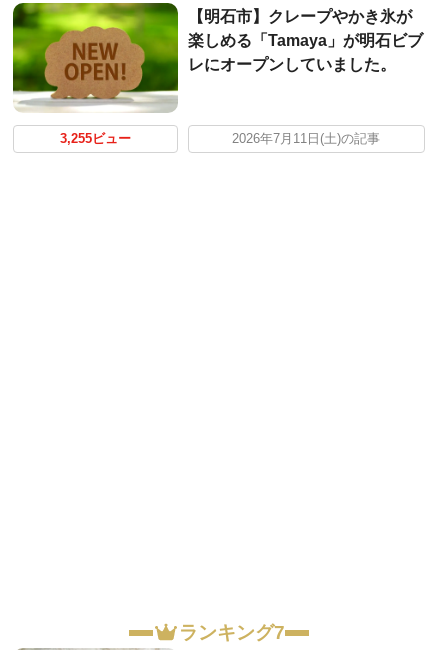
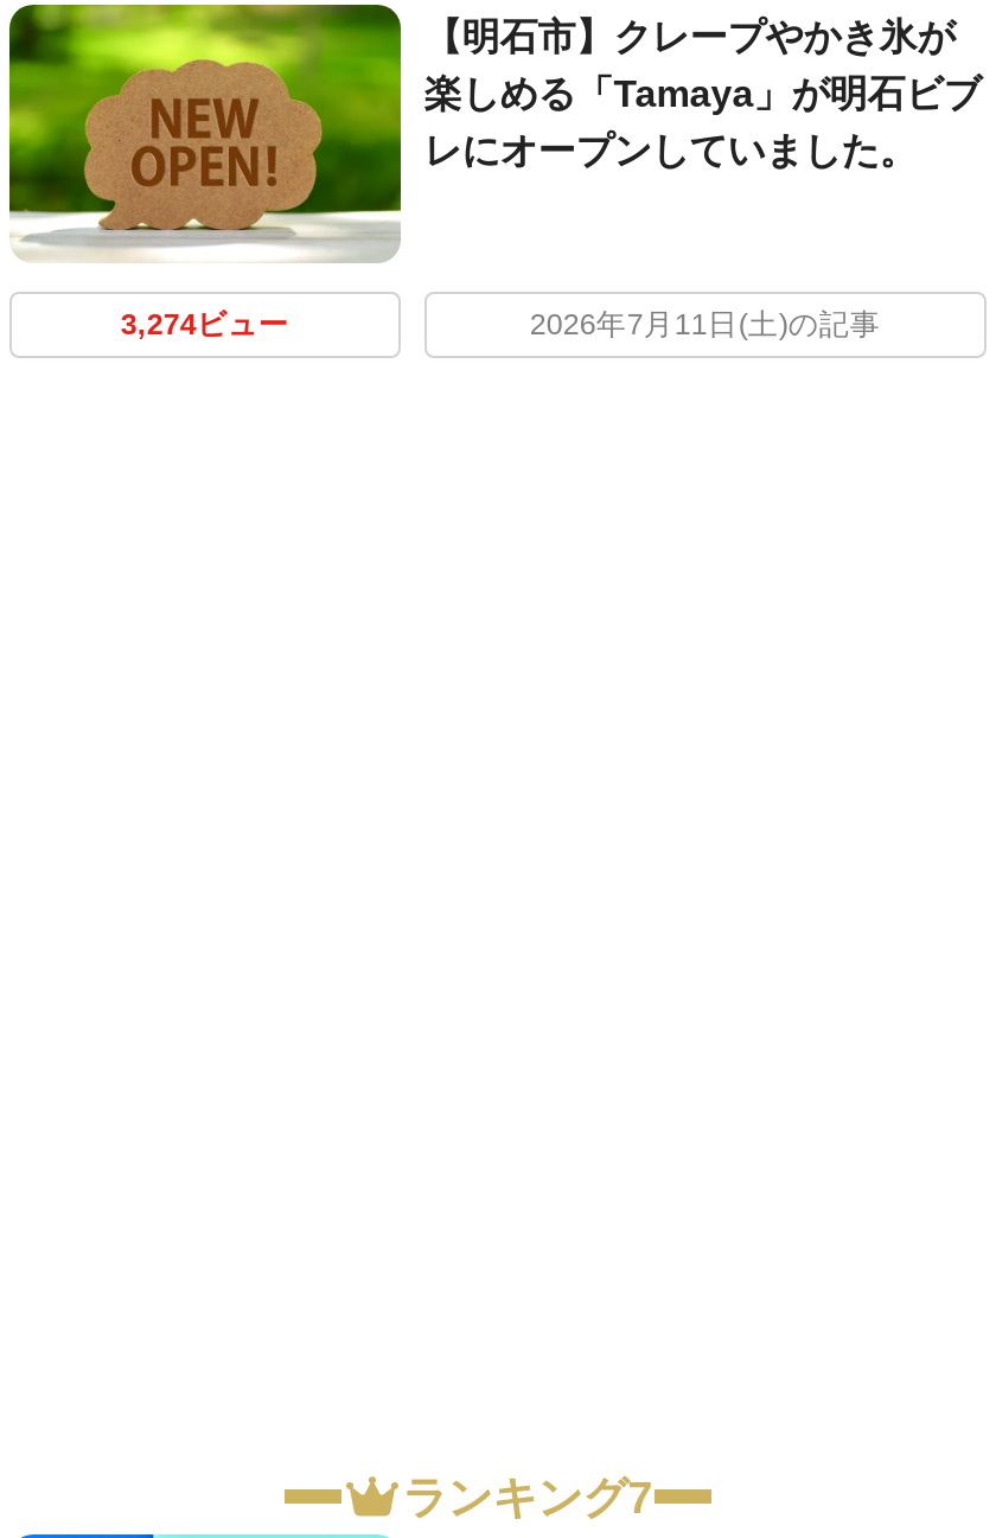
- 3,255ビュー
+ 3,274ビュー
